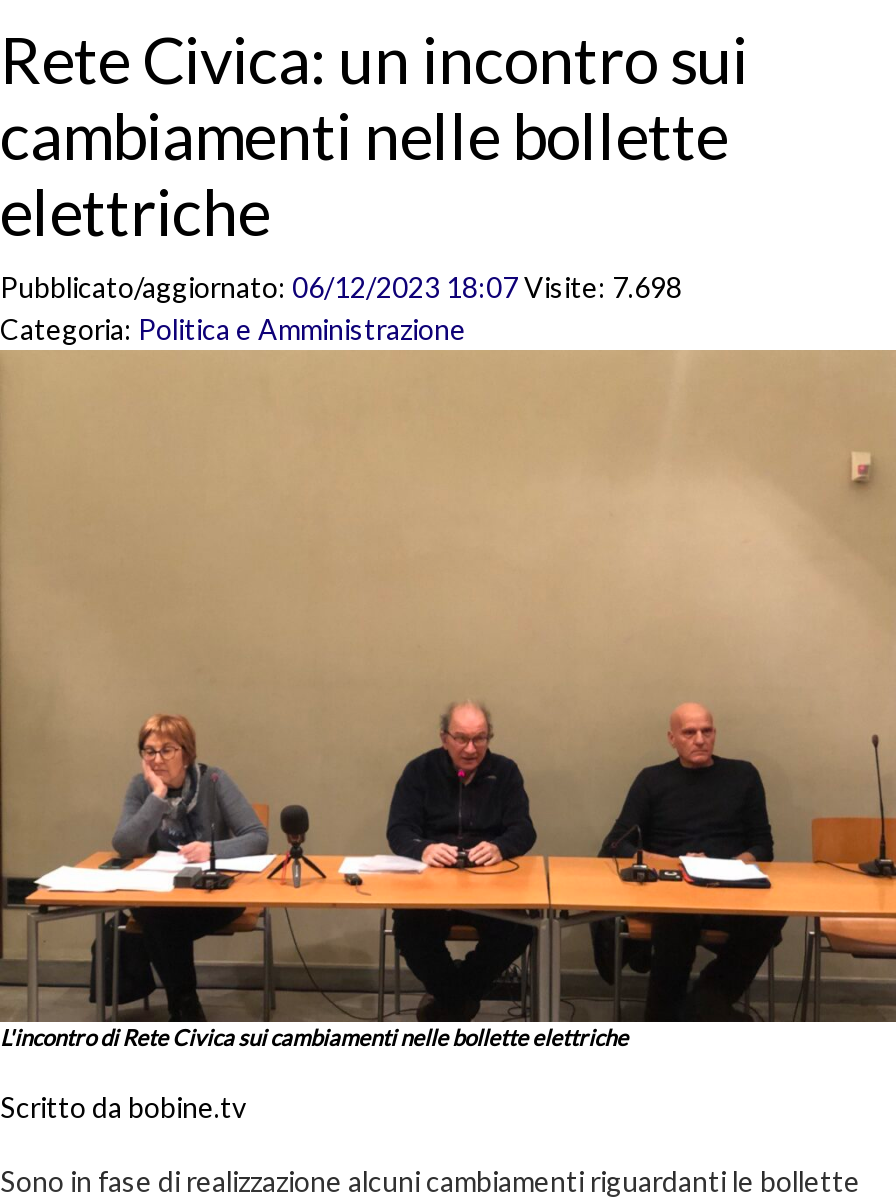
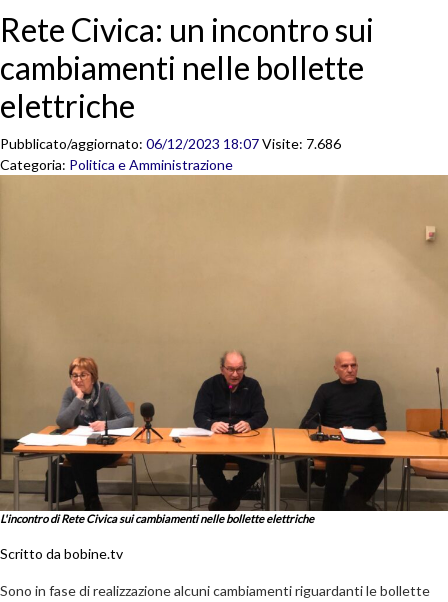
- Pubblicato/aggiornato: 06/12/2023 18:07 Visite: 7.698
+ Pubblicato/aggiornato: 06/12/2023 18:07 Visite: 7.686
